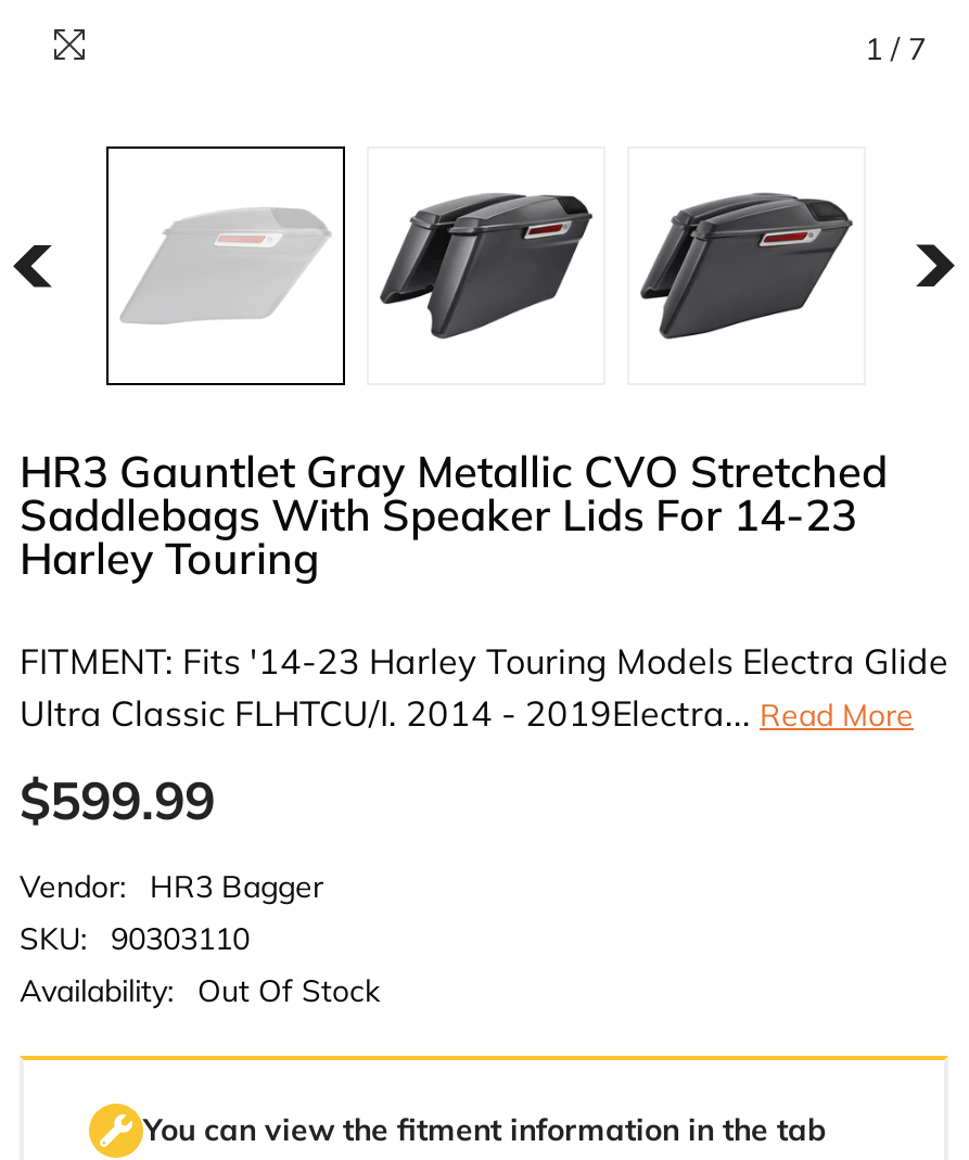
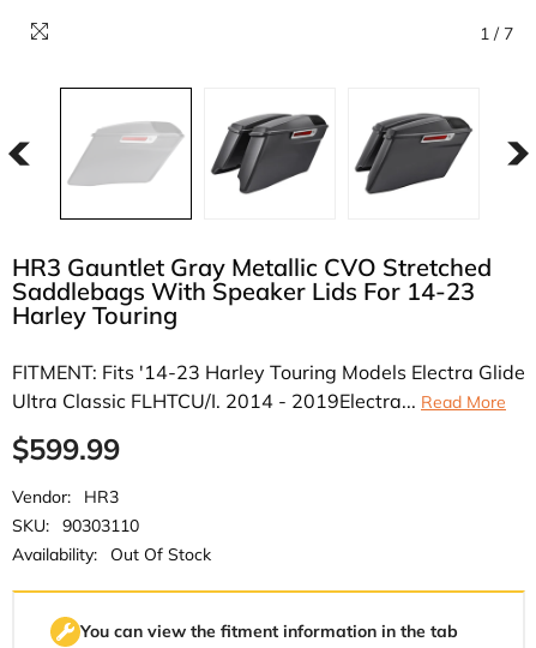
- Vendor: HR3 Bagger
+ Vendor: HR3
